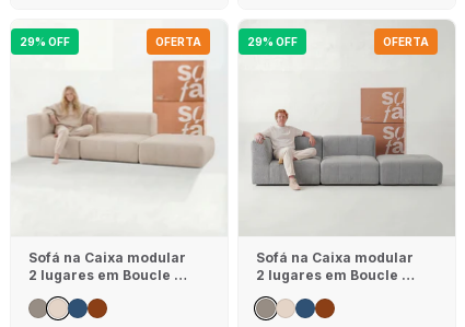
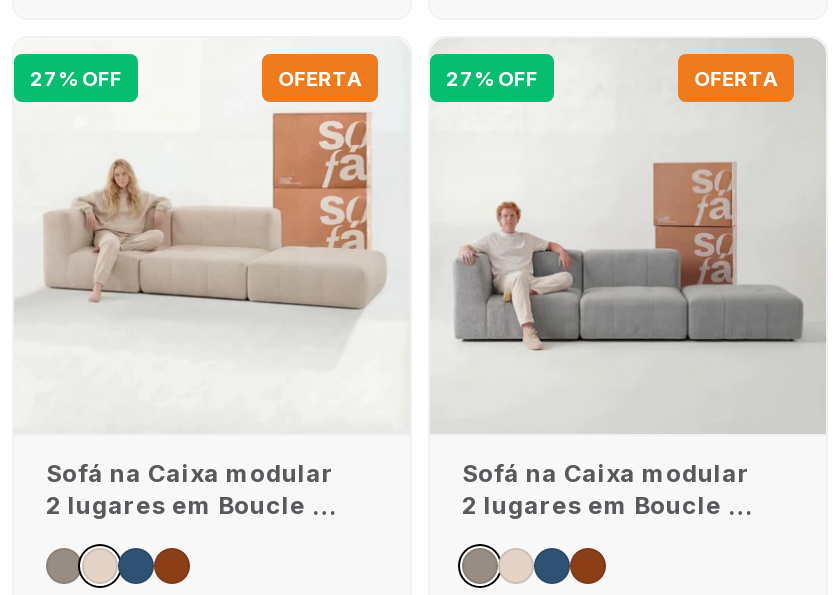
- 29% OFF
+ 27% OFF

- 29% OFF
+ 27% OFF
